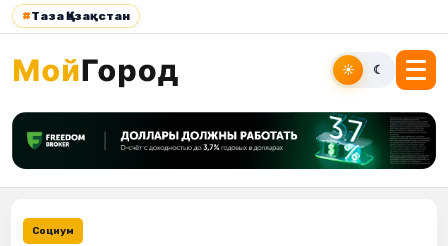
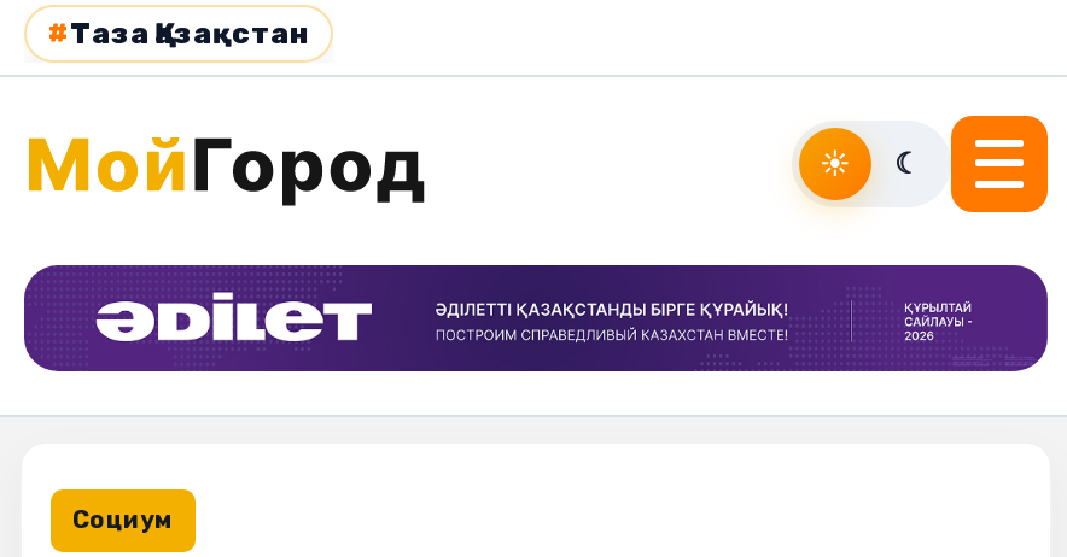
- [image]
+ [image]
